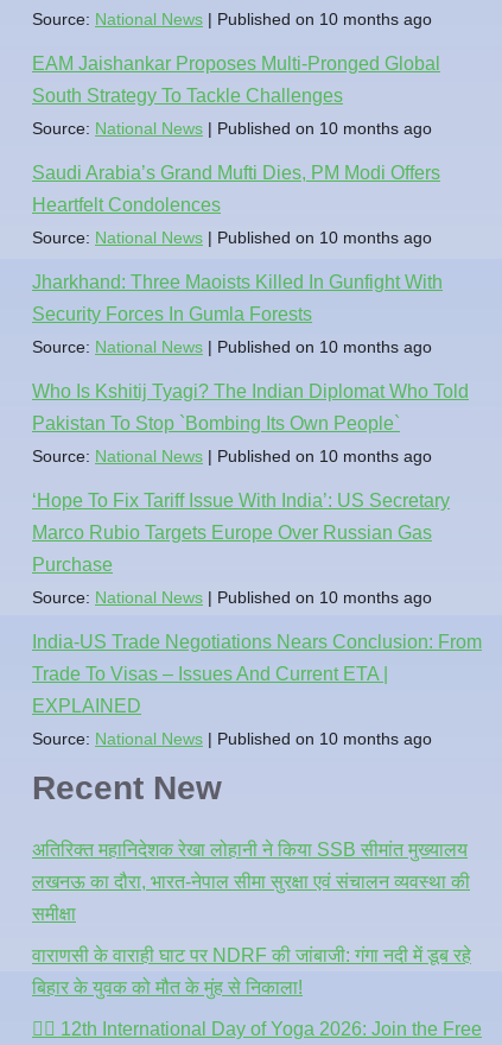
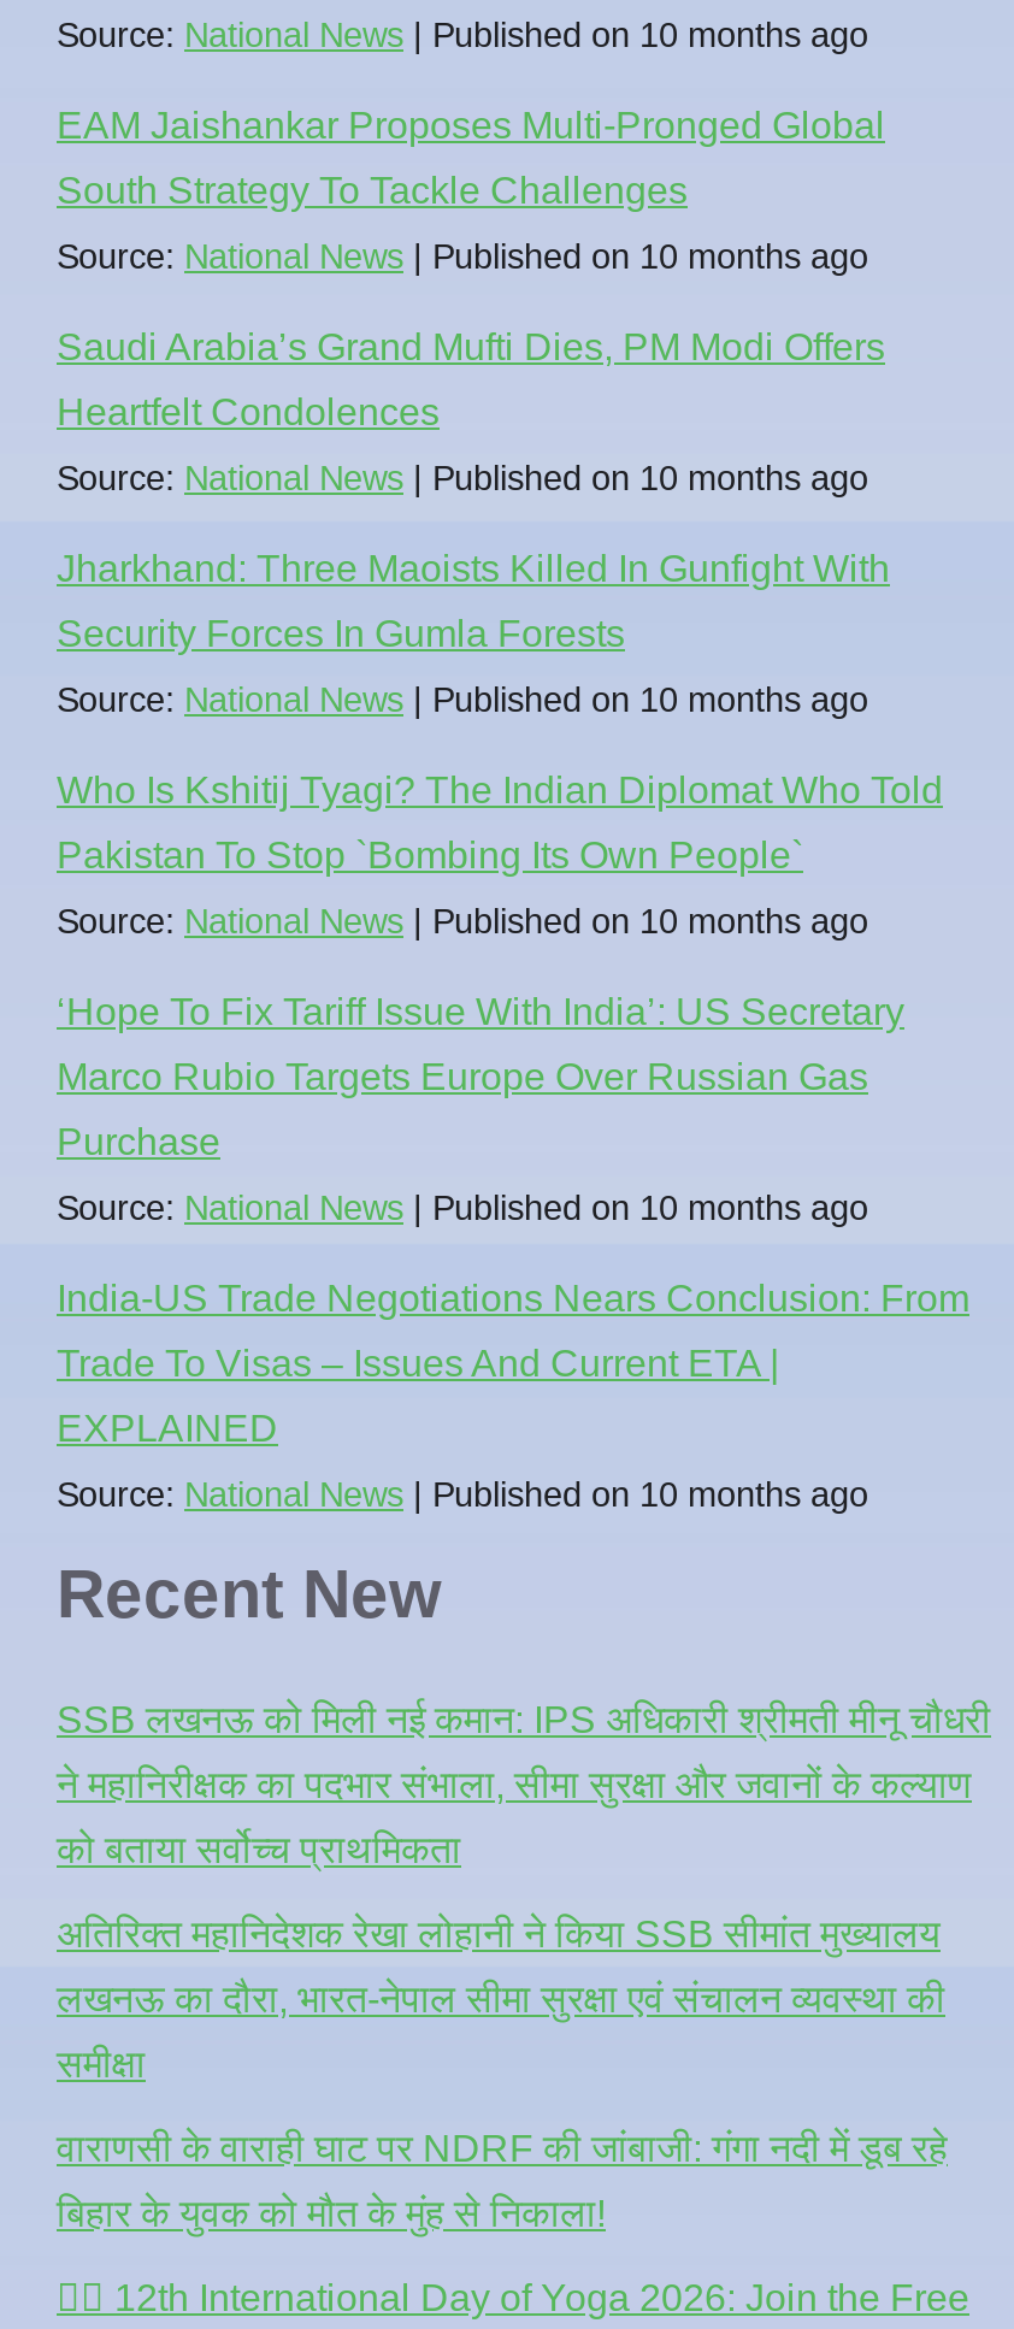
+ SSB लखनऊ को मिली नई कमान: IPS अधिकारी श्रीमती मीनू चौधरी
+ ने महानिरीक्षक का पदभार संभाला, सीमा सुरक्षा और जवानों के कल्याण
+ को बताया सर्वोच्च प्राथमिकता
